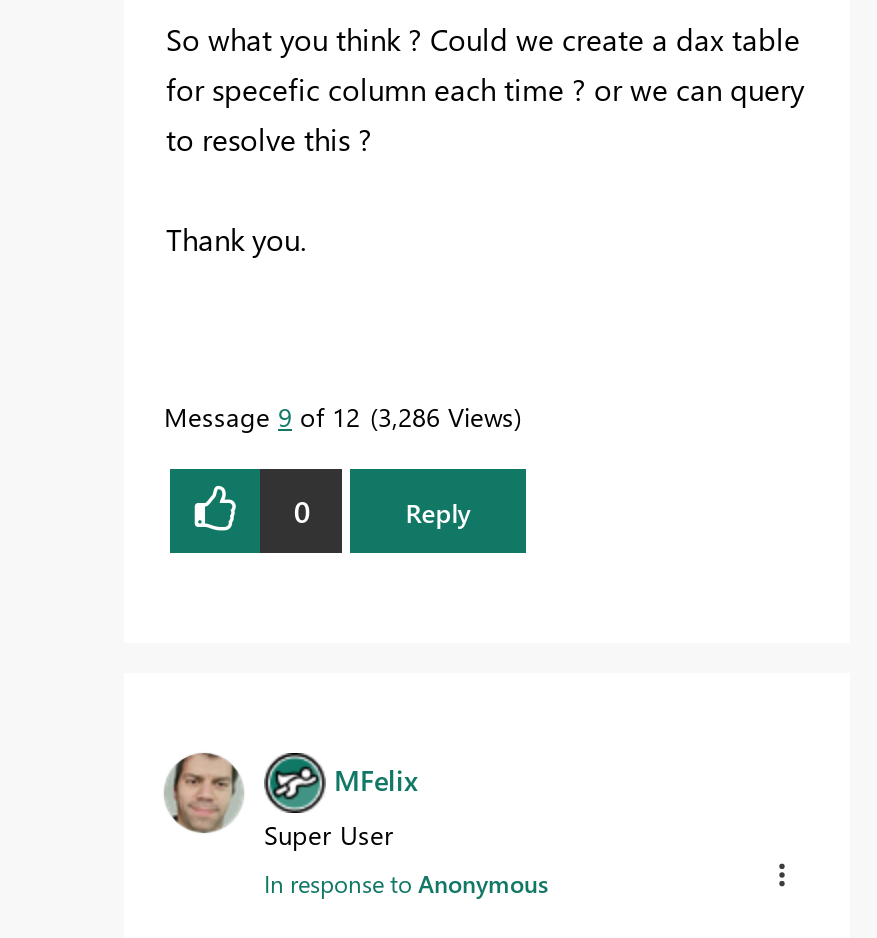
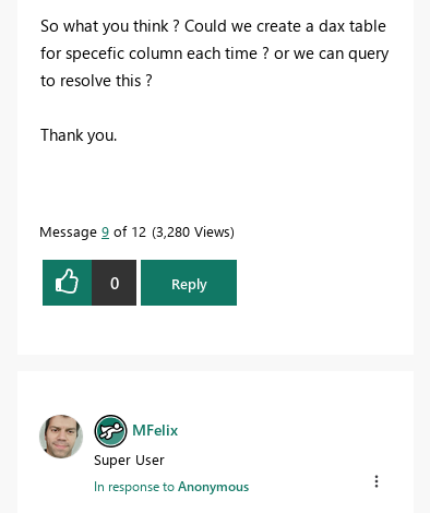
- Message 9 of 12 3,286 Views
+ Message 9 of 12 3,280 Views
